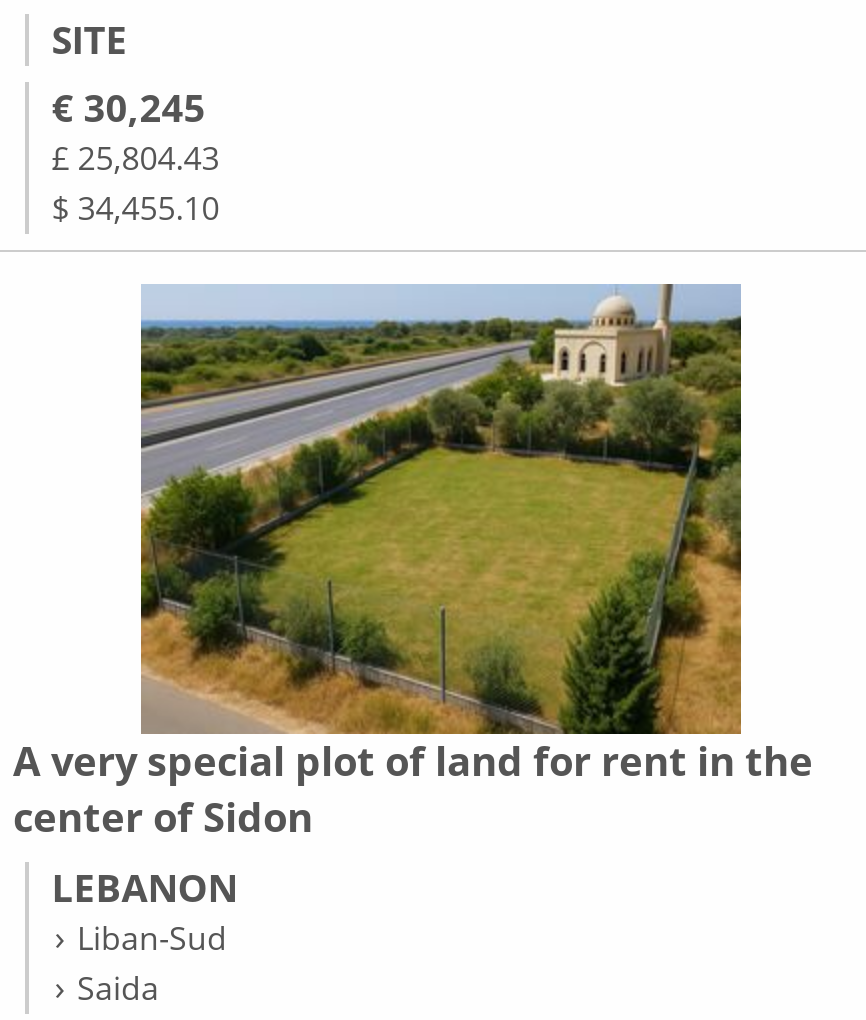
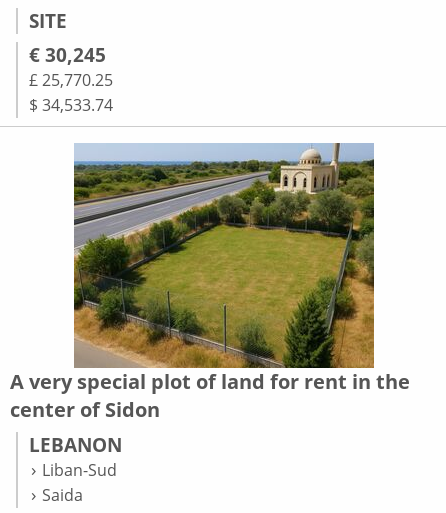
- £ 25,804.43
+ £ 25,770.25

- $ 34,455.10
+ $ 34,533.74
